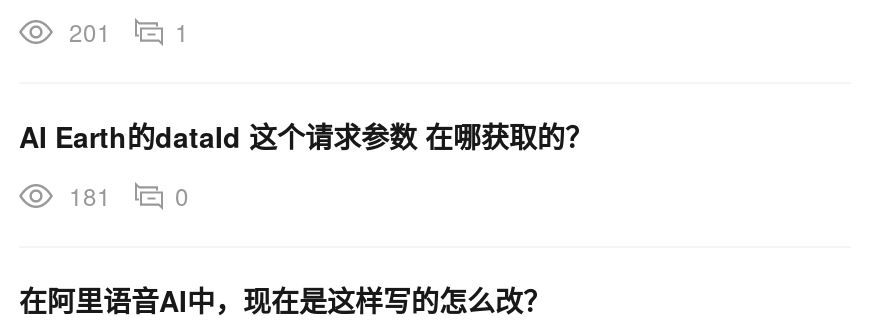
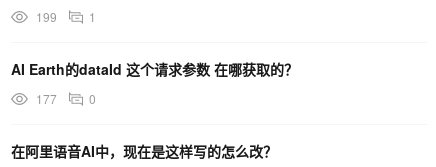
- 201 1
+ 199 1

- 181 0
+ 177 0
